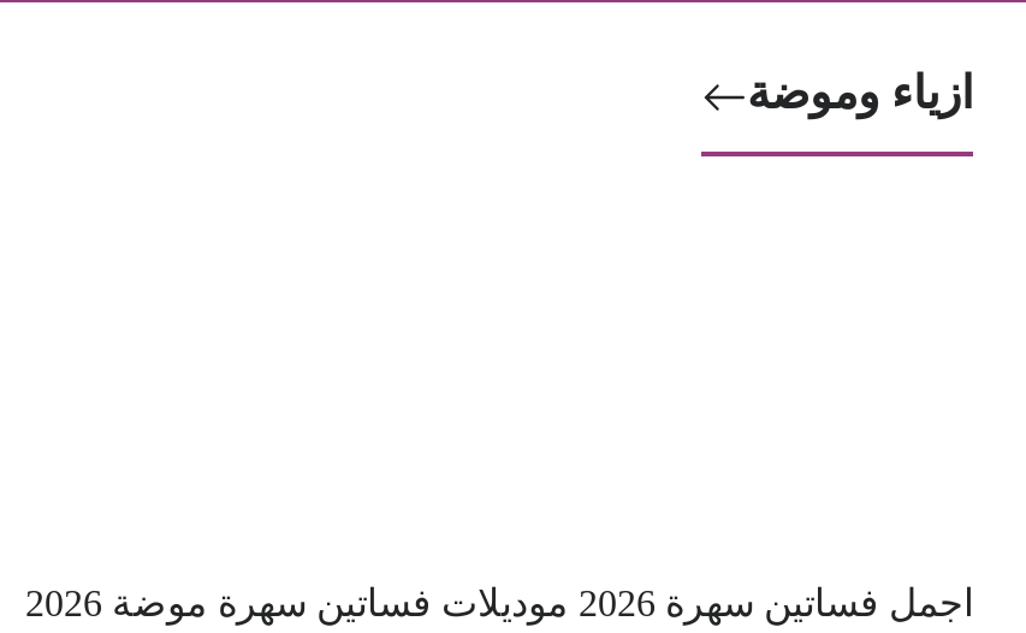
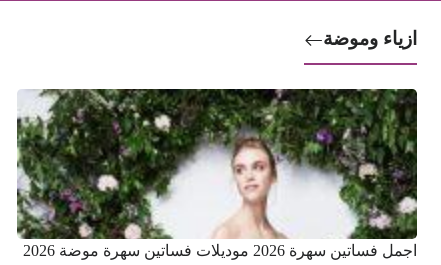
+ [image]
